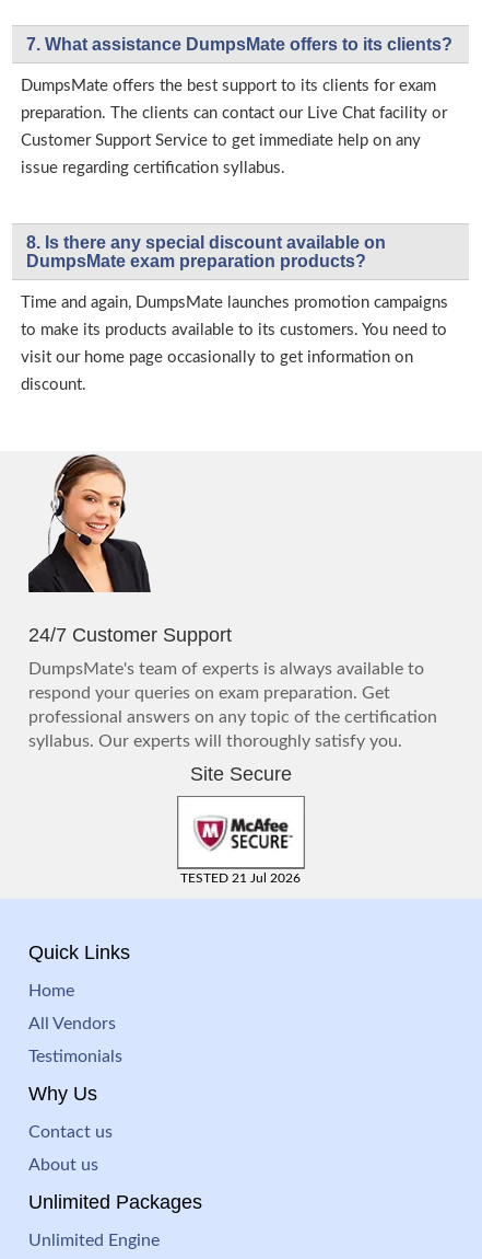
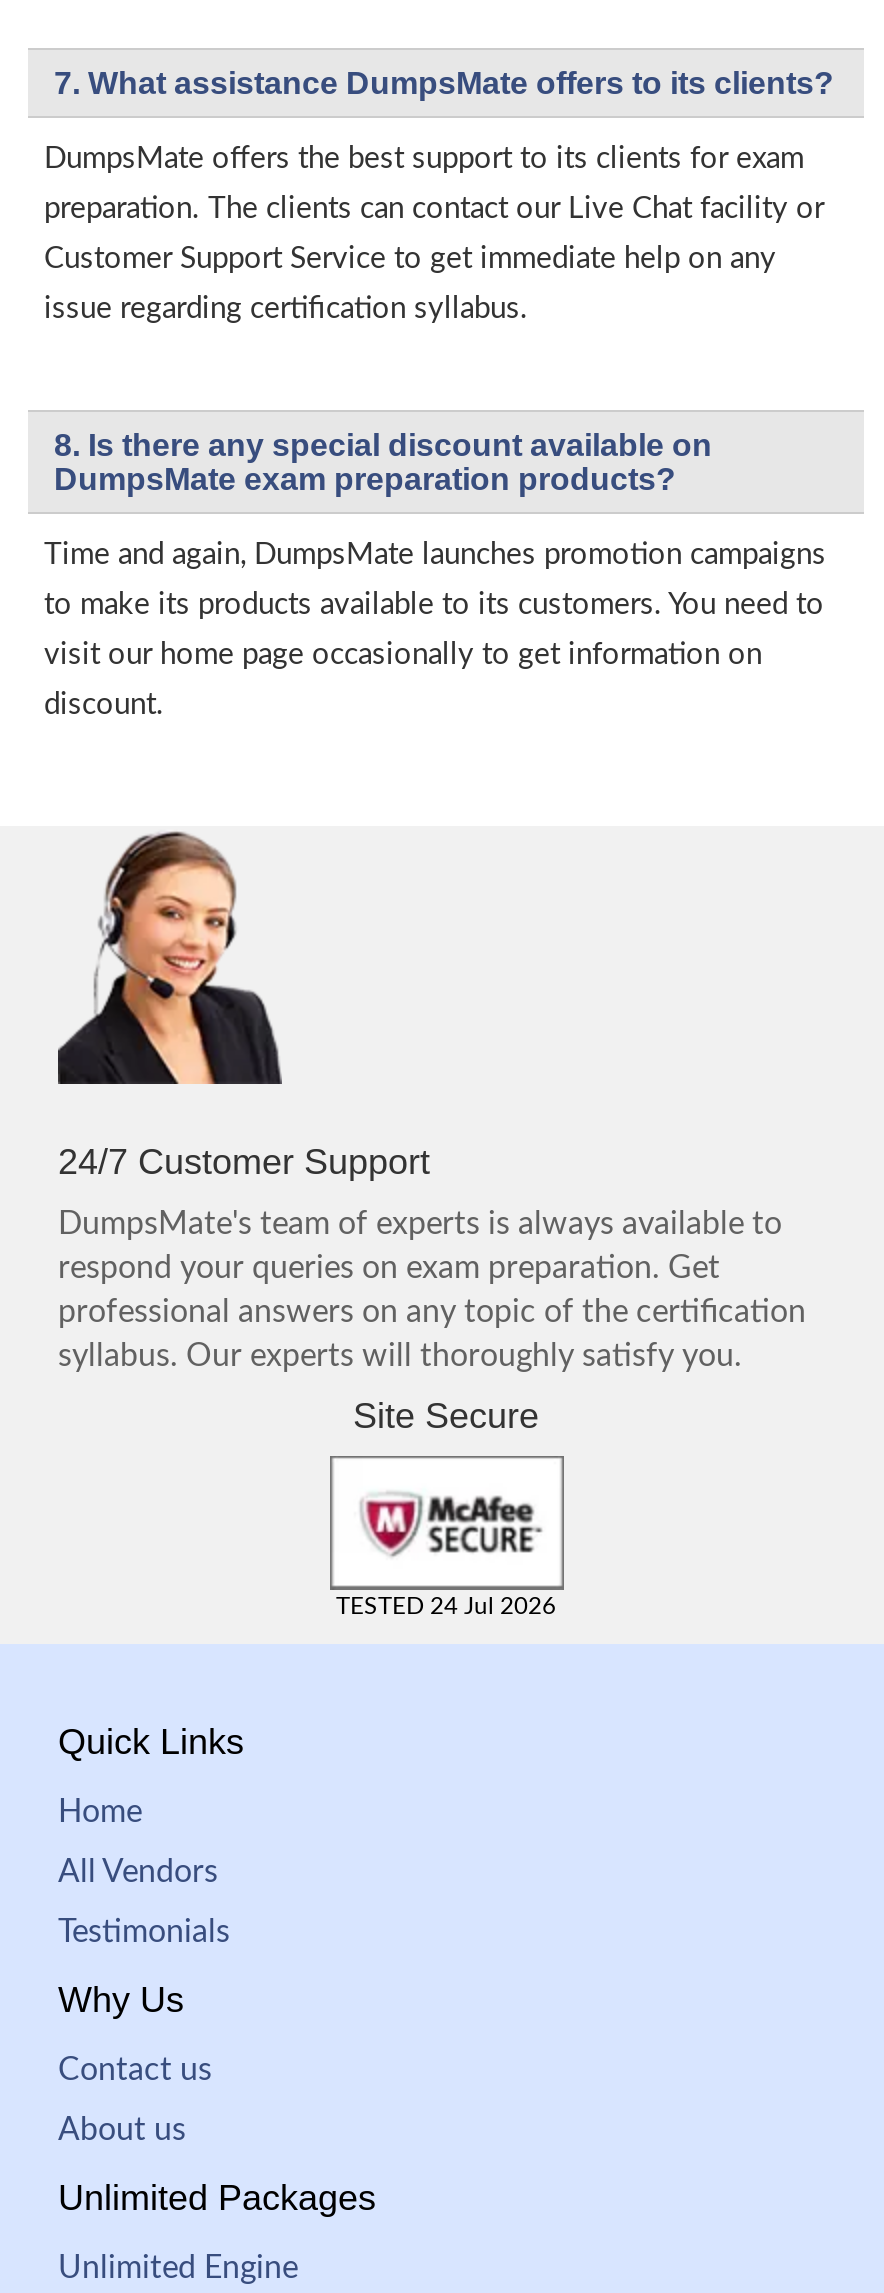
- TESTED 21 Jul 2026
+ TESTED 24 Jul 2026
